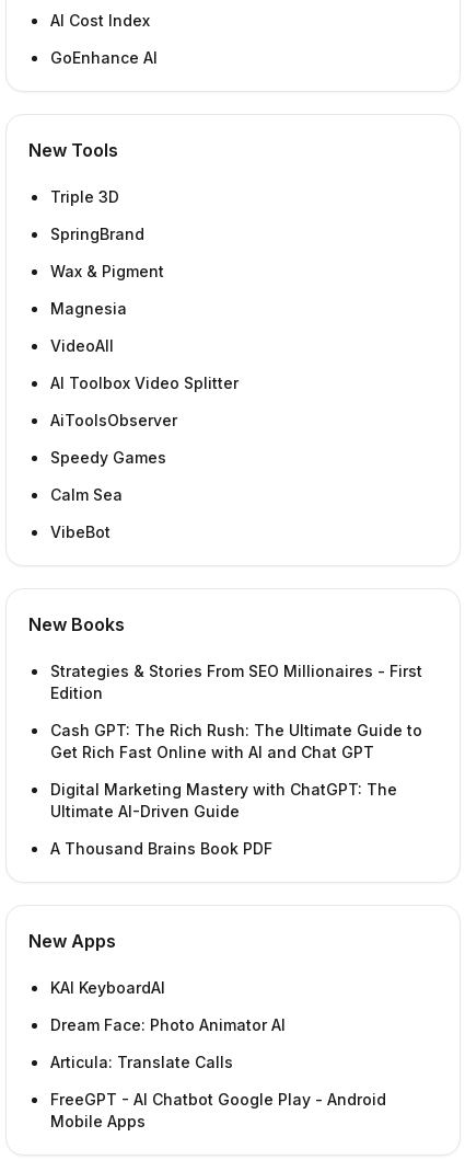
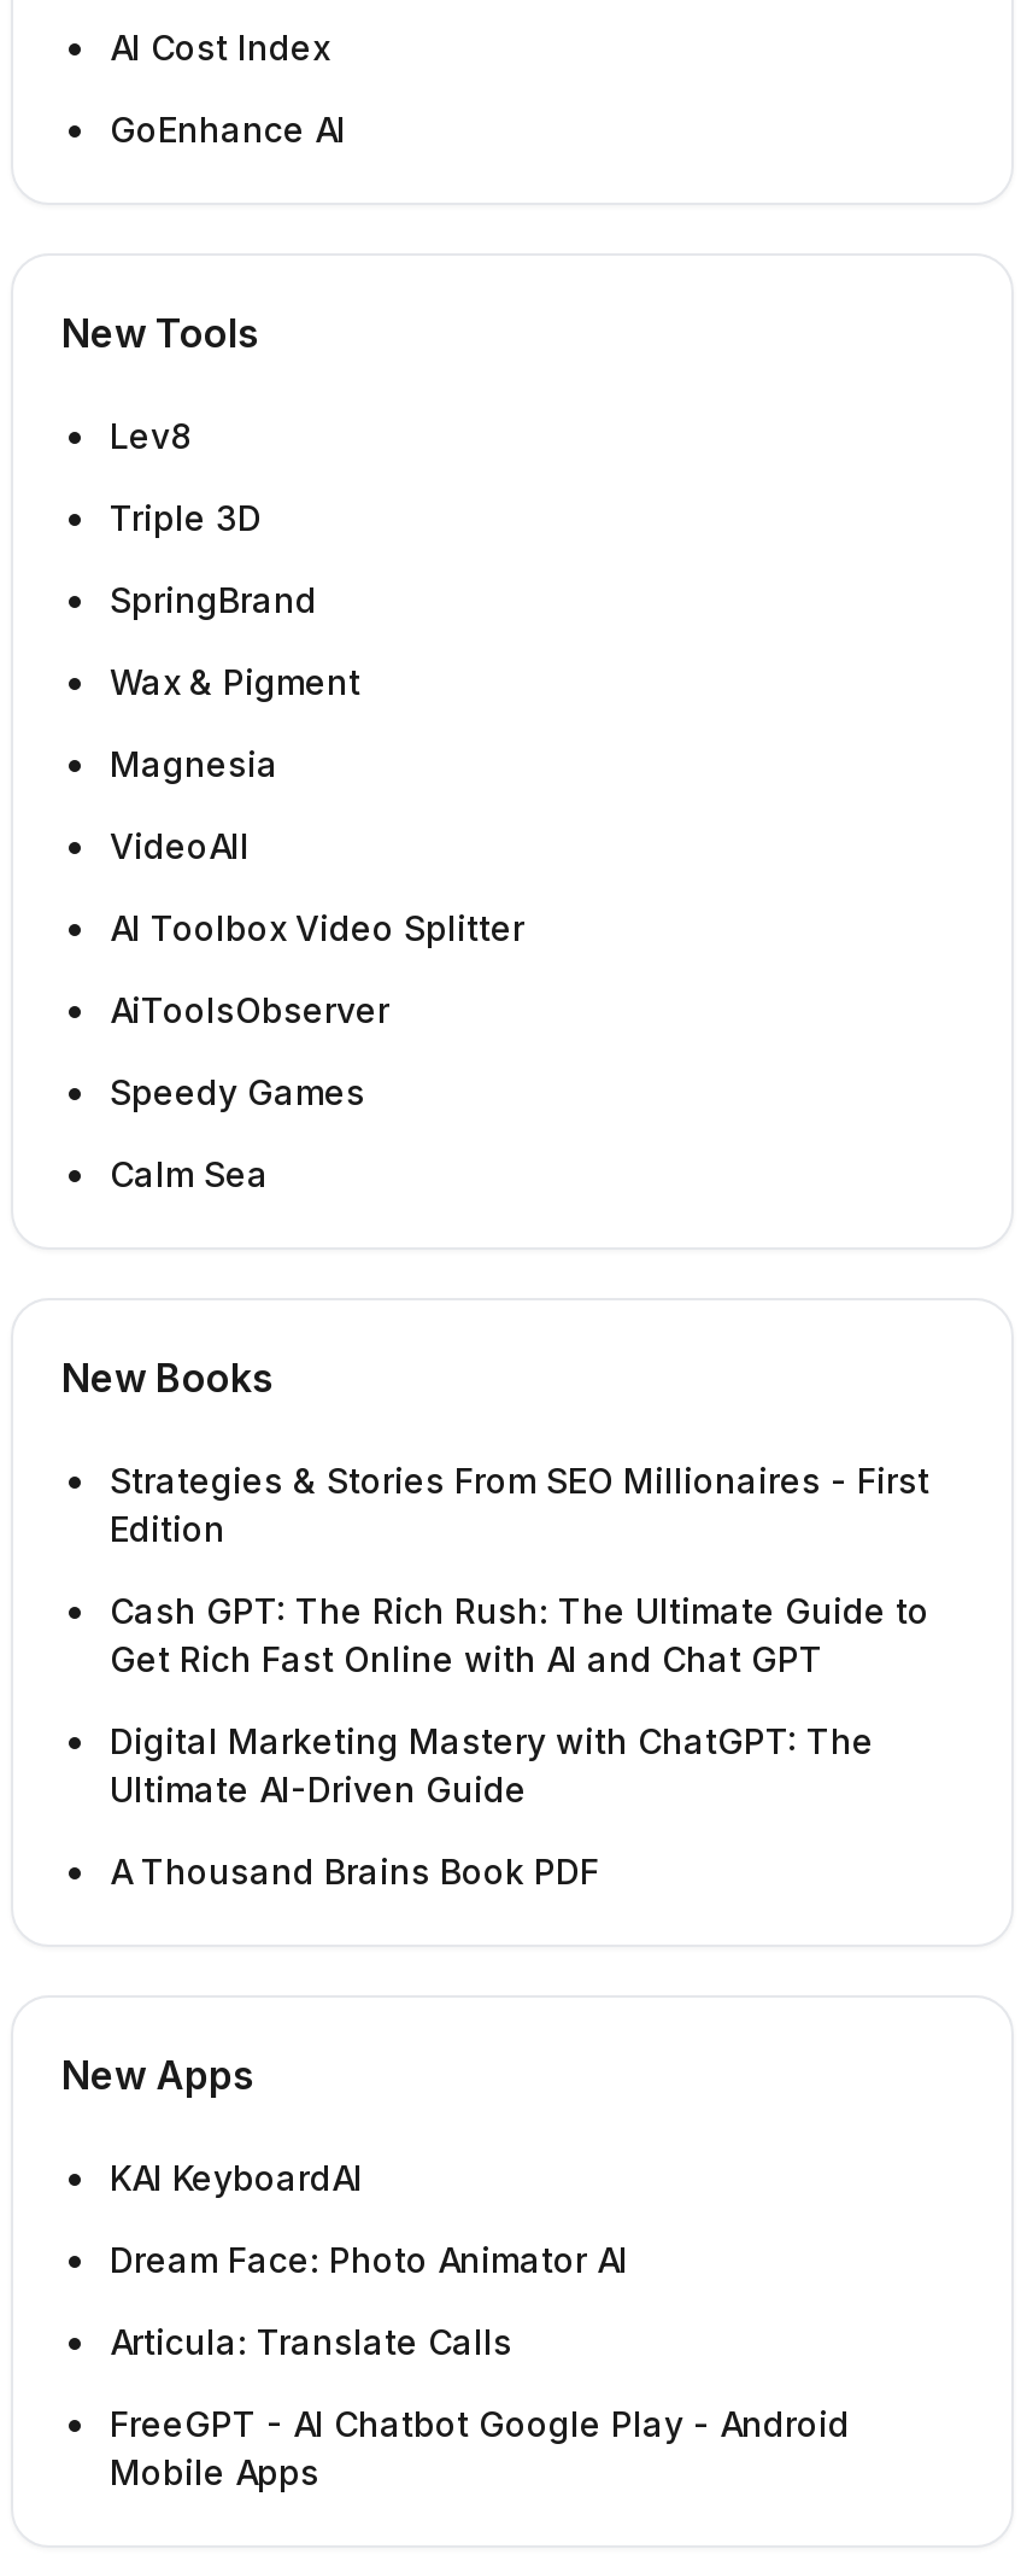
+ Lev8

moved down: Triple 3D | SpringBrand | Wax & Pigment | ... | Speedy Games | Calm Sea

- VibeBot
